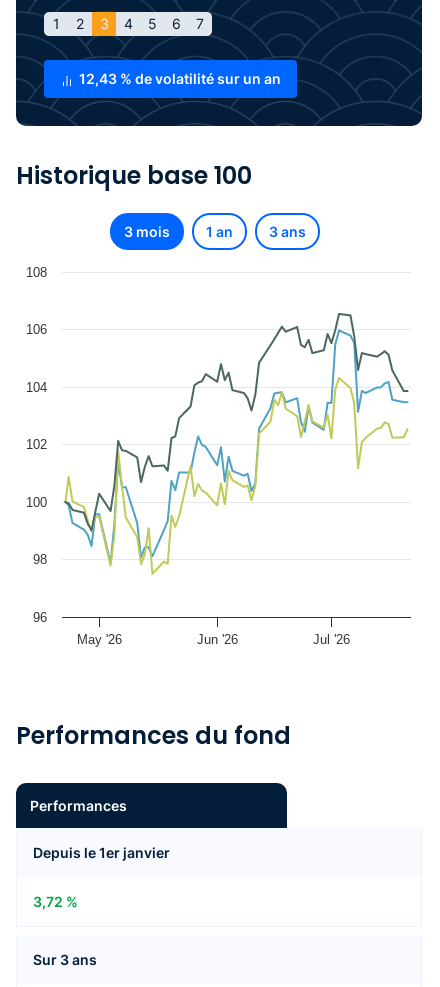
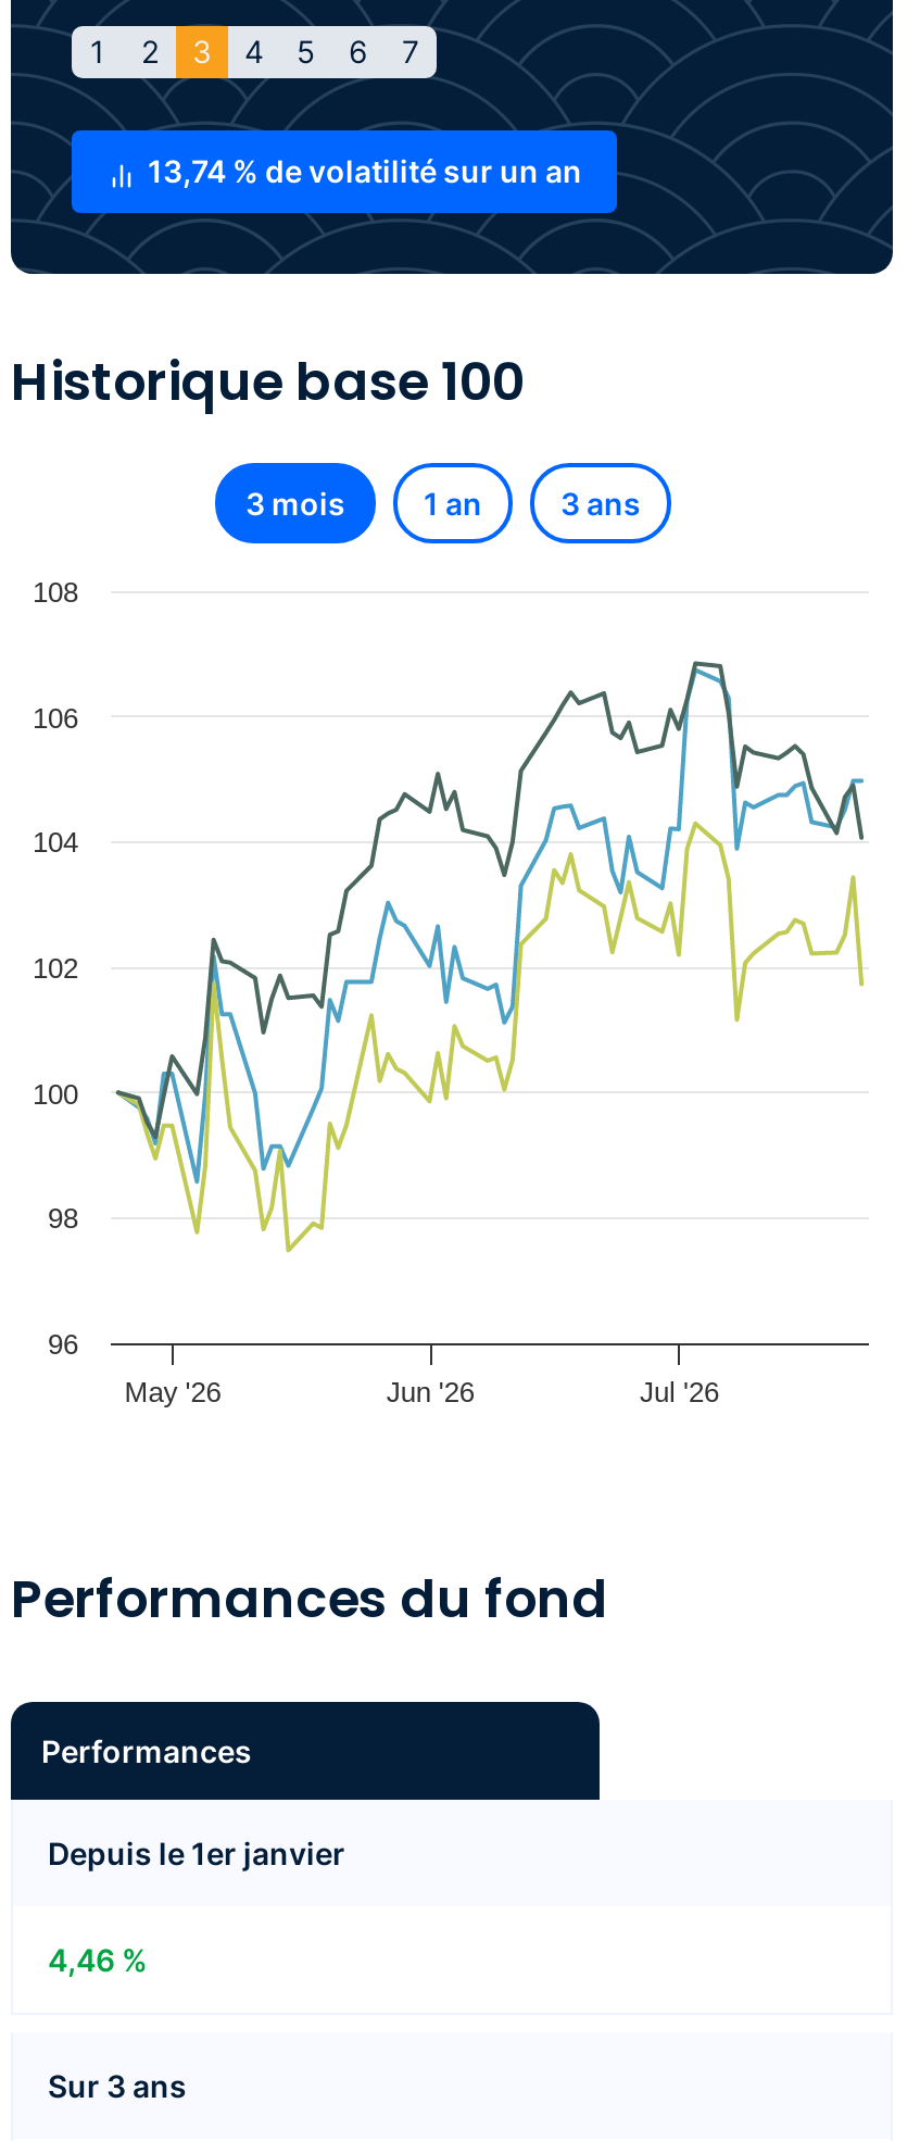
- 12,43 % de volatilité sur un an
+ 13,74 % de volatilité sur un an

- [image]
+ [image]

- 3,72 %
+ 4,46 %
